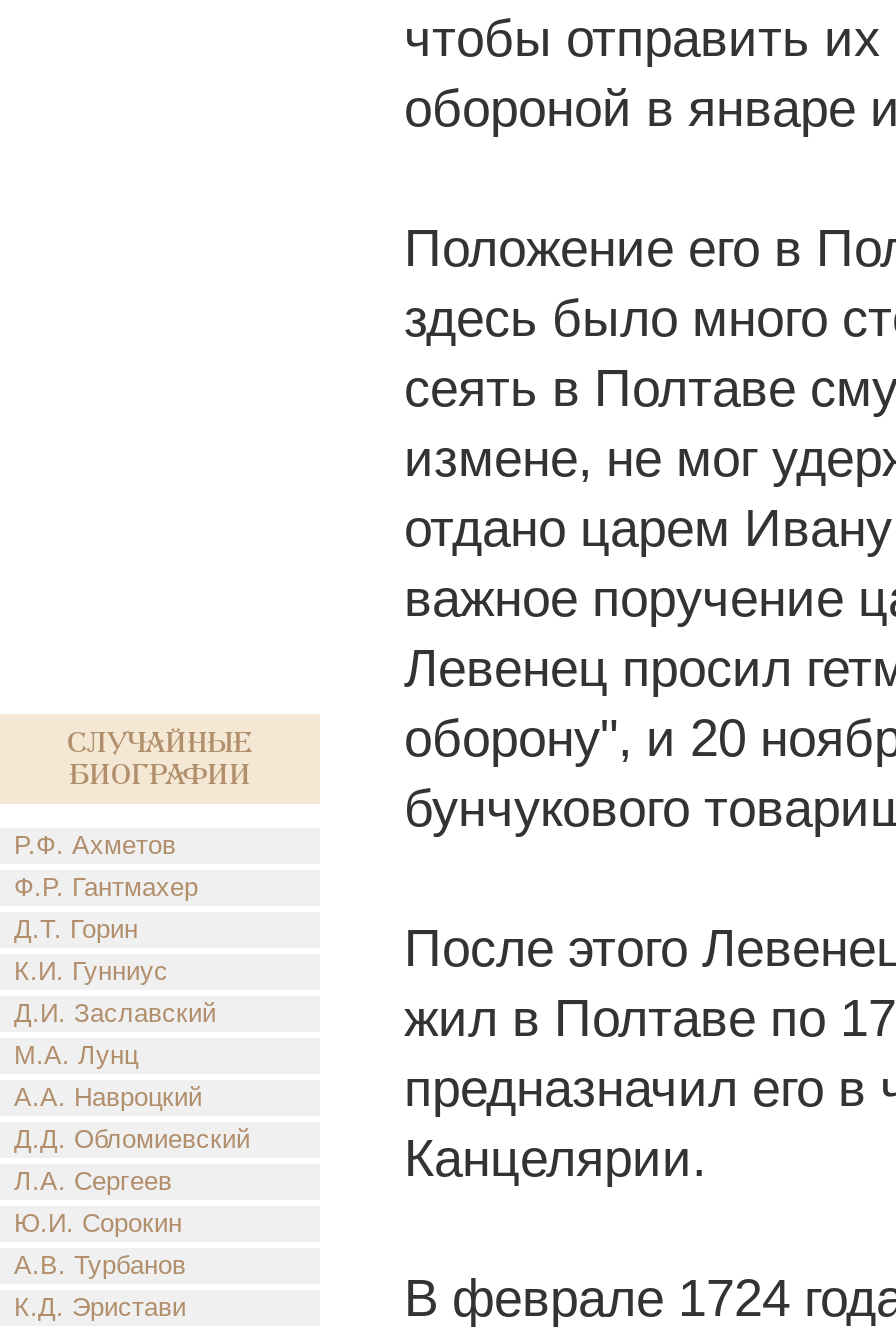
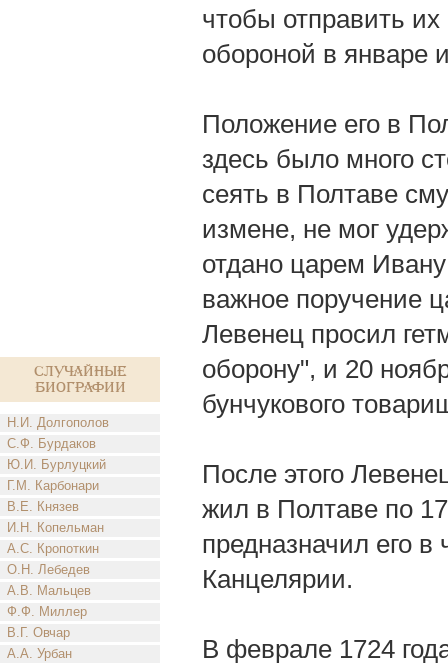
- Р.Ф. Ахметов
- Ф.Р. Гантмахер
- Д.Т. Горин
- К.И. Гунниус
- Д.И. Заславский
- М.А. Лунц
- А.А. Навроцкий
- Д.Д. Обломиевский
- Л.А. Сергеев
- Ю.И. Сорокин
- А.В. Турбанов
- К.Д. Эристави
+ Н.И. Долгополов
+ С.Ф. Бурдаков
+ Ю.И. Бурлуцкий
+ Г.М. Карбонари
+ В.Е. Князев
+ И.Н. Копельман
+ А.С. Кропоткин
+ О.Н. Лебедев
+ А.В. Мальцев
+ Ф.Ф. Миллер
+ В.Г. Овчар
+ А.А. Урбан
